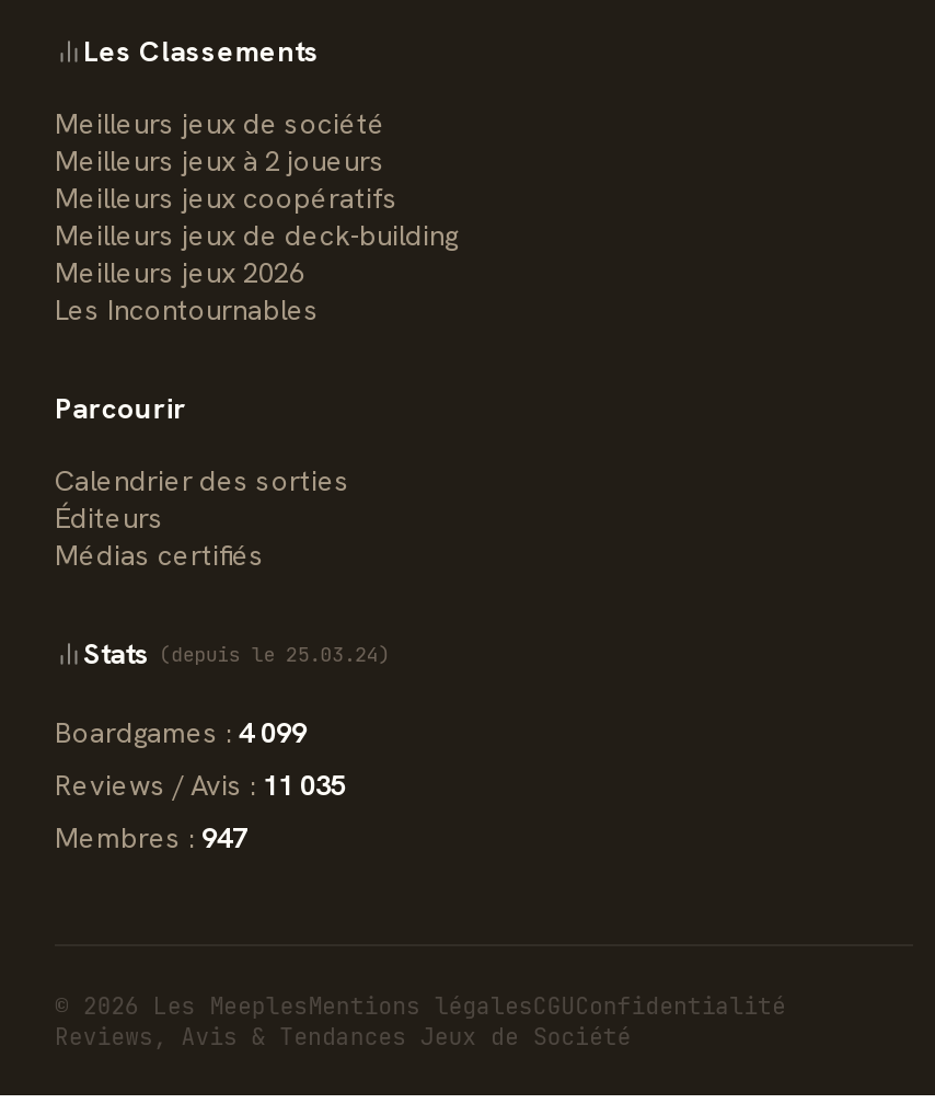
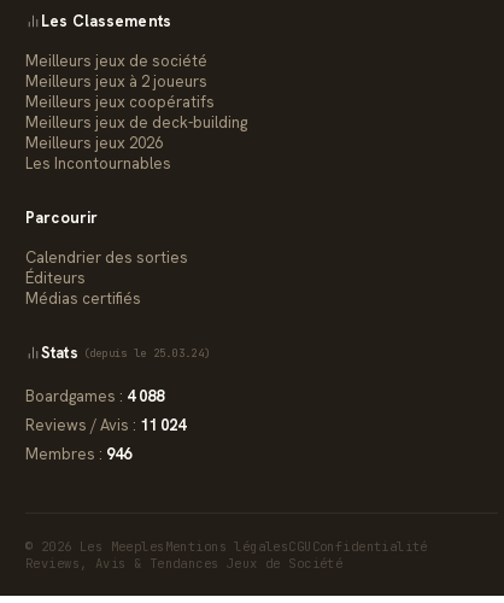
- Boardgames : 4 099
+ Boardgames : 4 088

- Reviews / Avis : 11 035
+ Reviews / Avis : 11 024

- Membres : 947
+ Membres : 946
